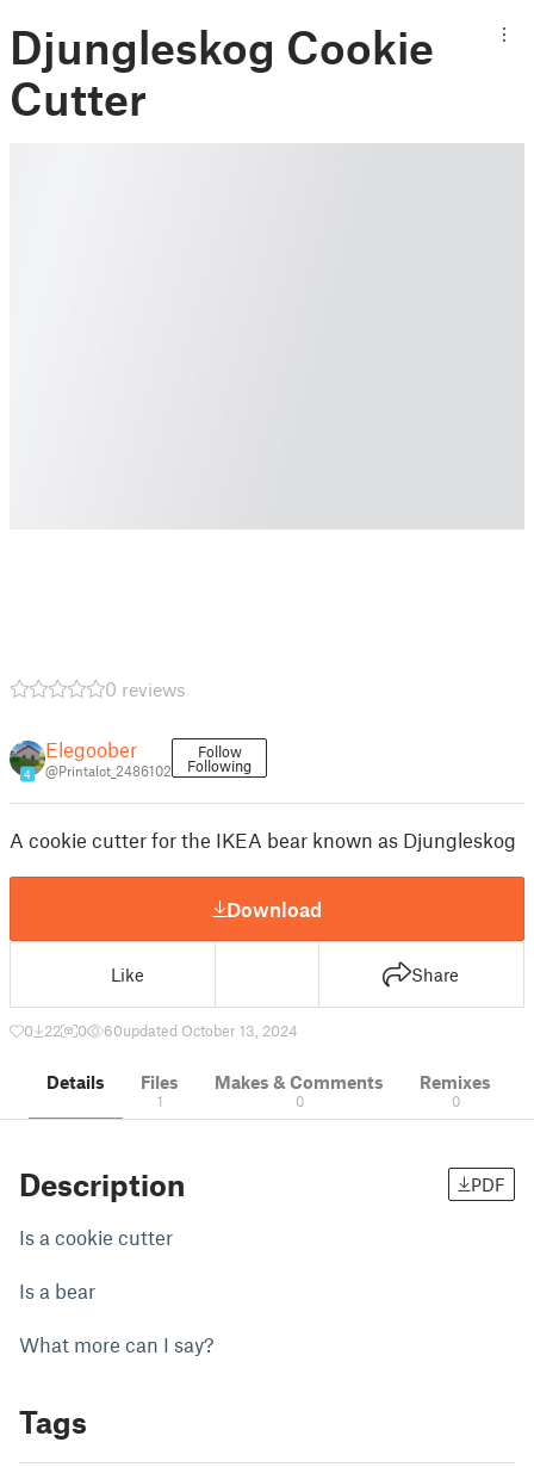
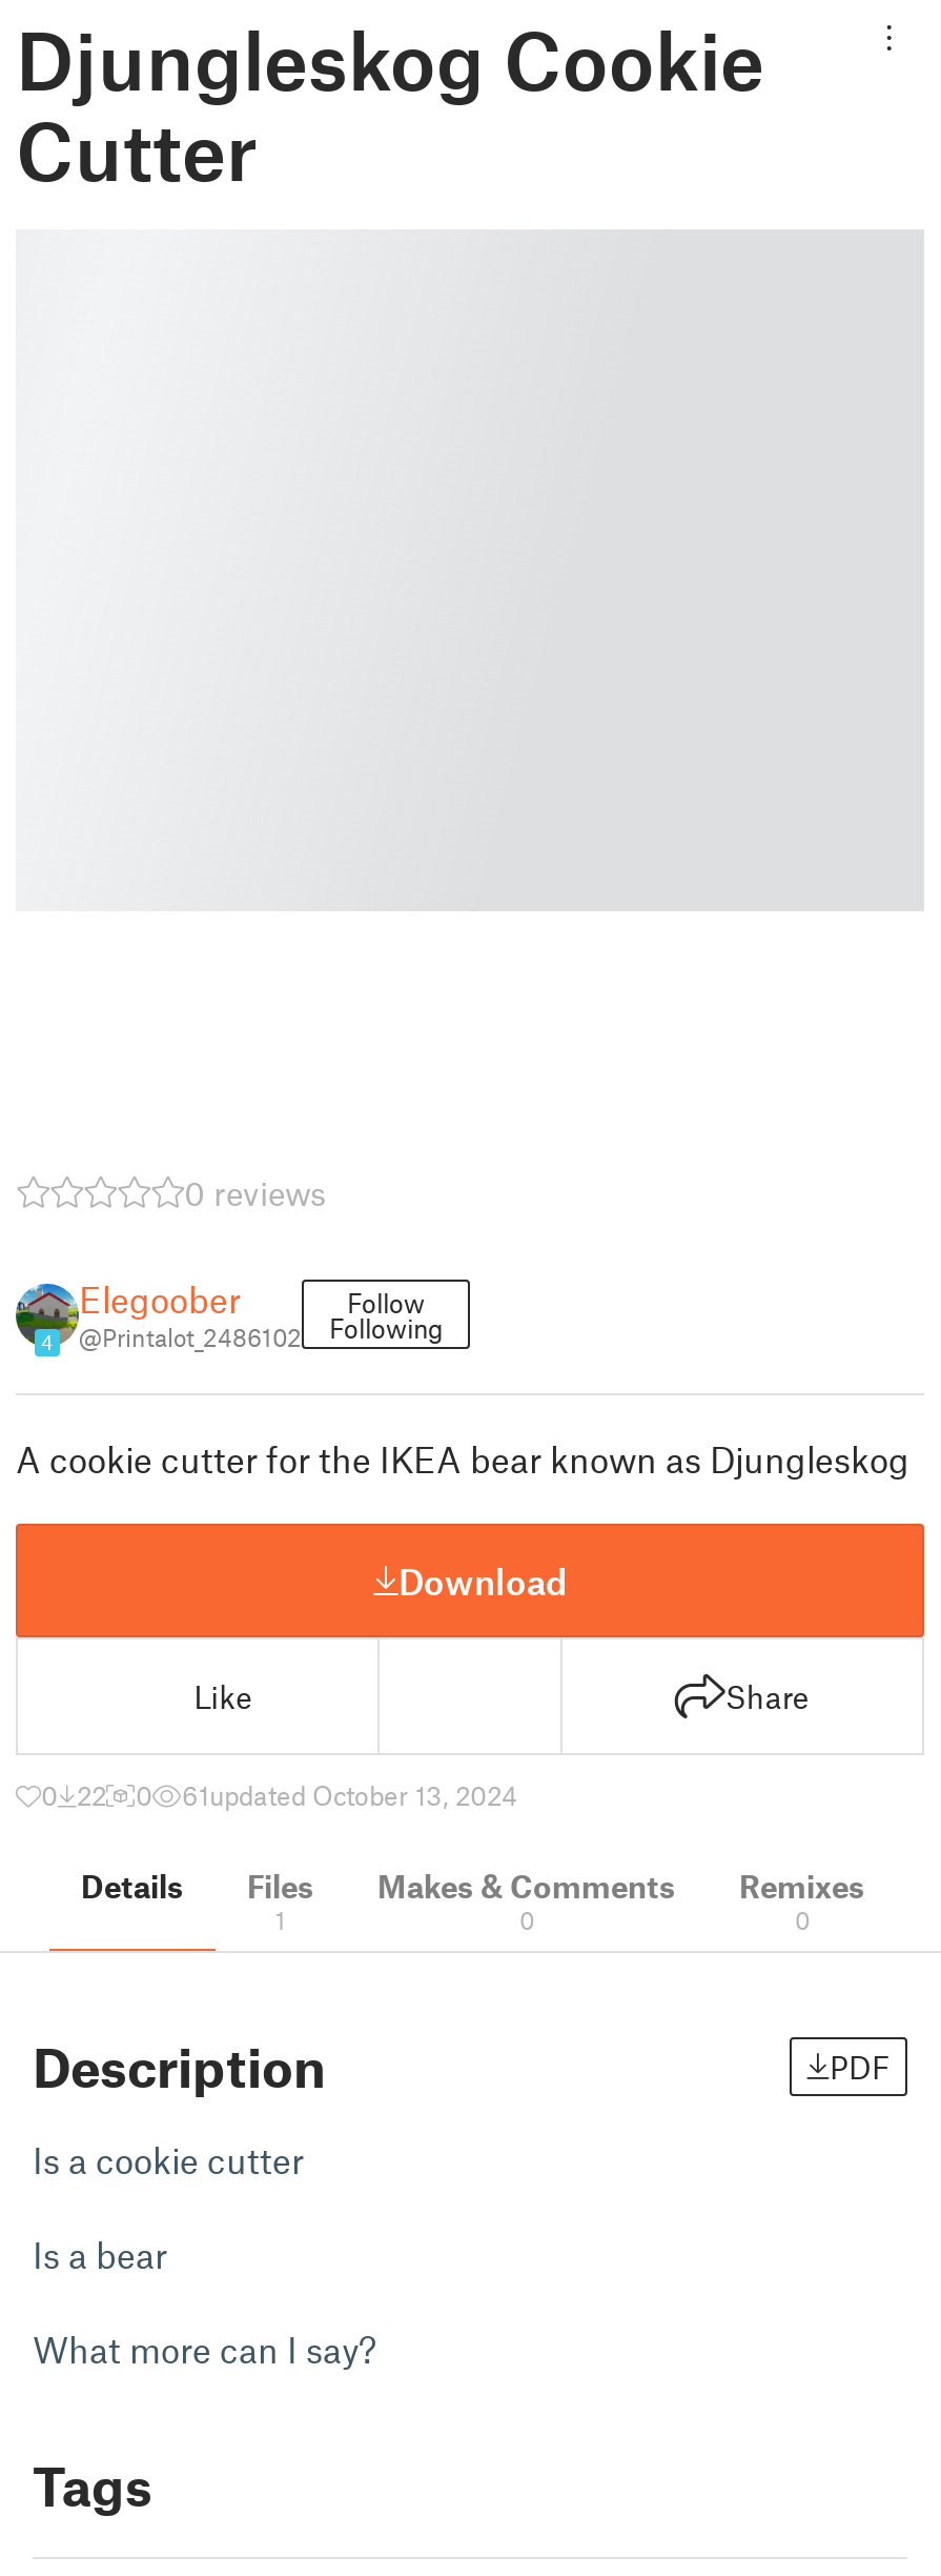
- 60updated October 13, 2024
+ 61updated October 13, 2024
